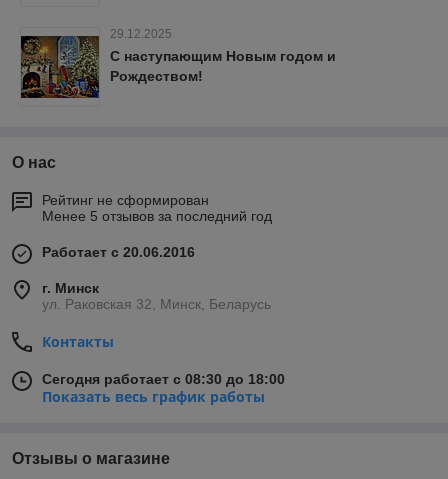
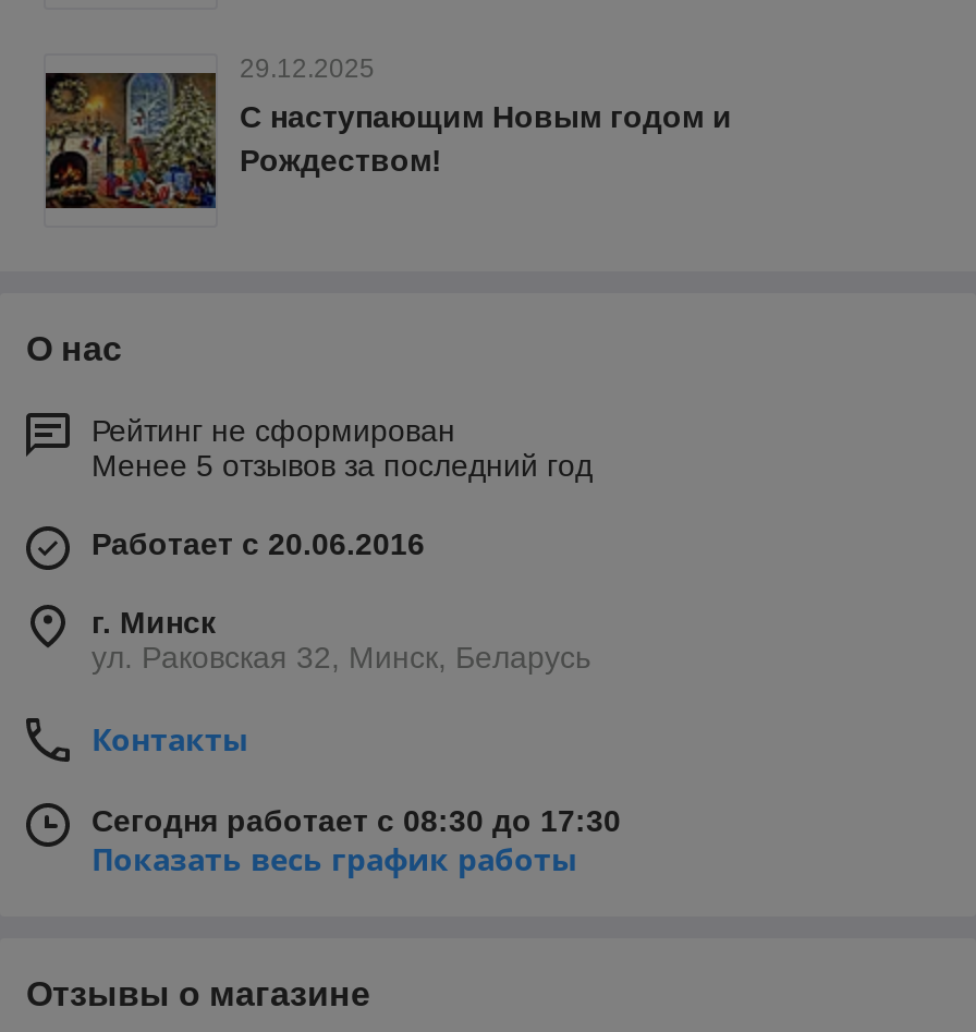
- Сегодня работает с 08:30 до 18:00
+ Сегодня работает с 08:30 до 17:30
